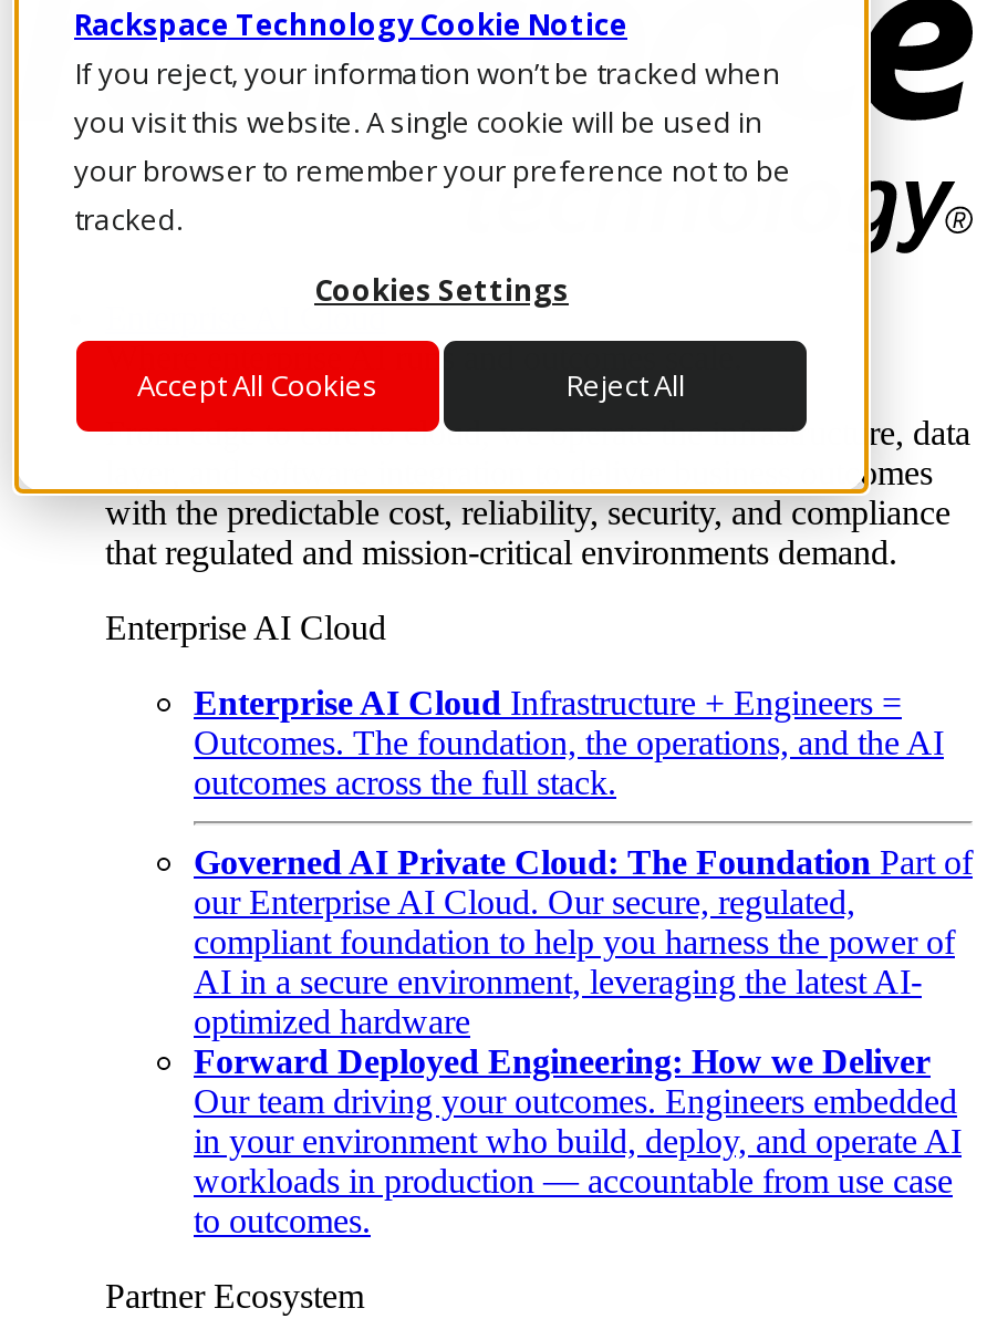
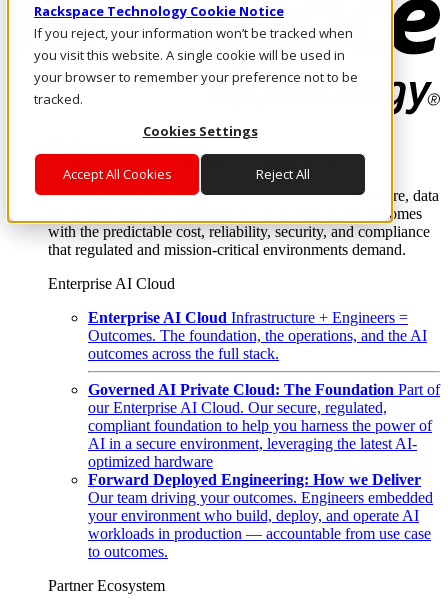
- in your environment who build, deploy, and operate AI
+ your environment who build, deploy, and operate AI
